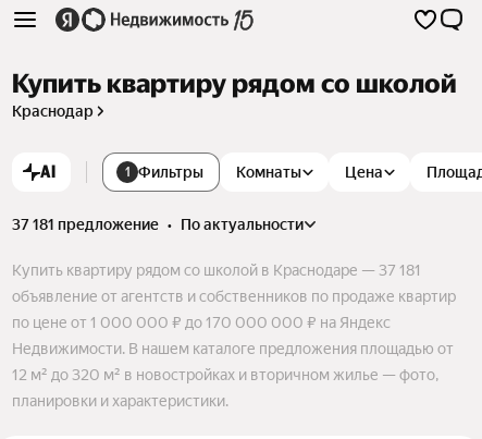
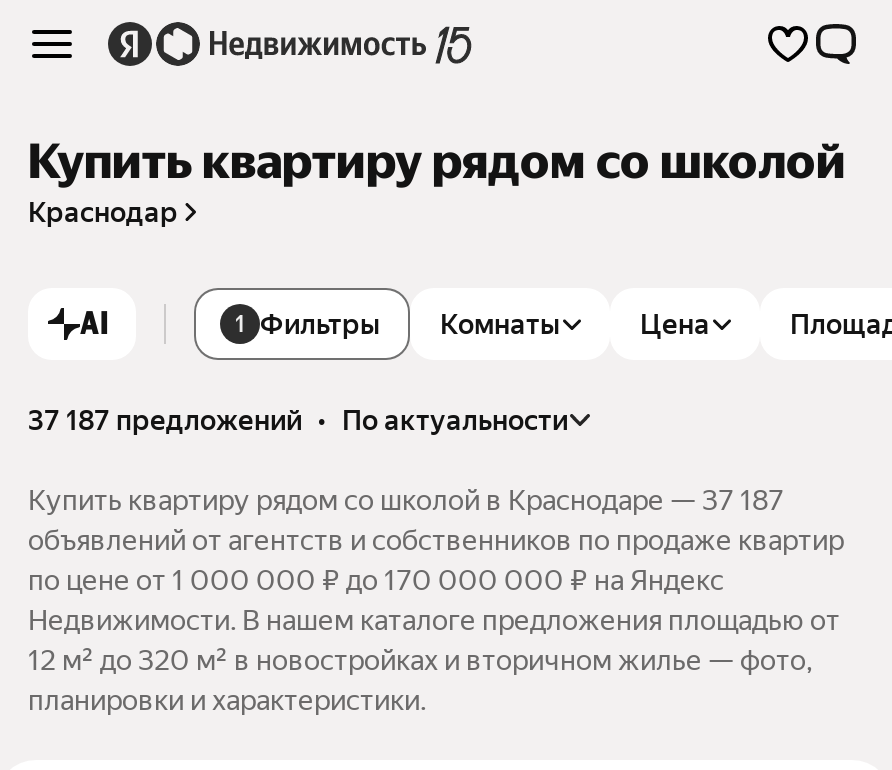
- 37 181 предложение • по актуальности
+ 37 187 предложений • по актуальности

- Купить квартиру рядом со школой в Краснодаре — 37 181
+ Купить квартиру рядом со школой в Краснодаре — 37 187

- объявление от агентств и собственников по продаже квартир
+ объявлений от агентств и собственников по продаже квартир
